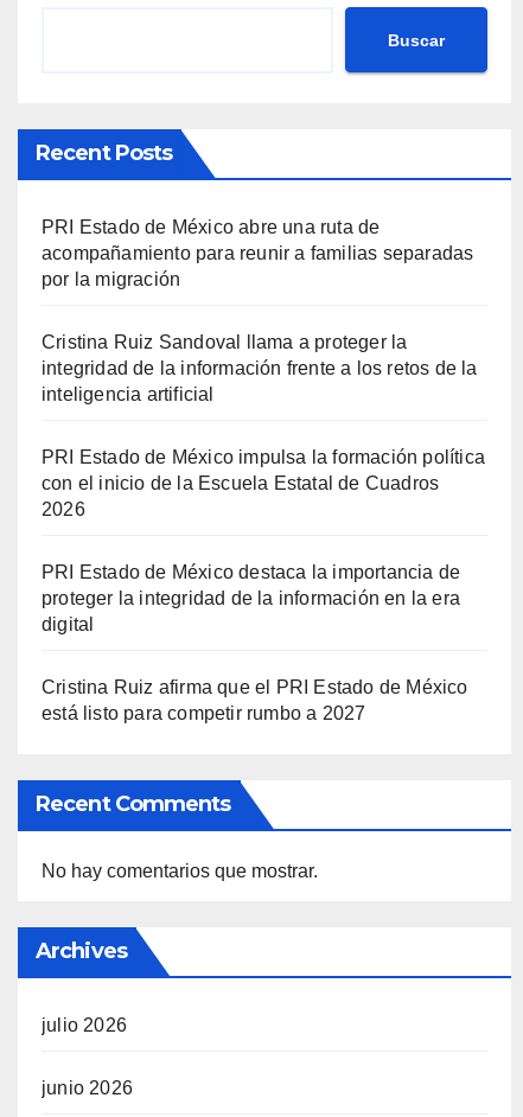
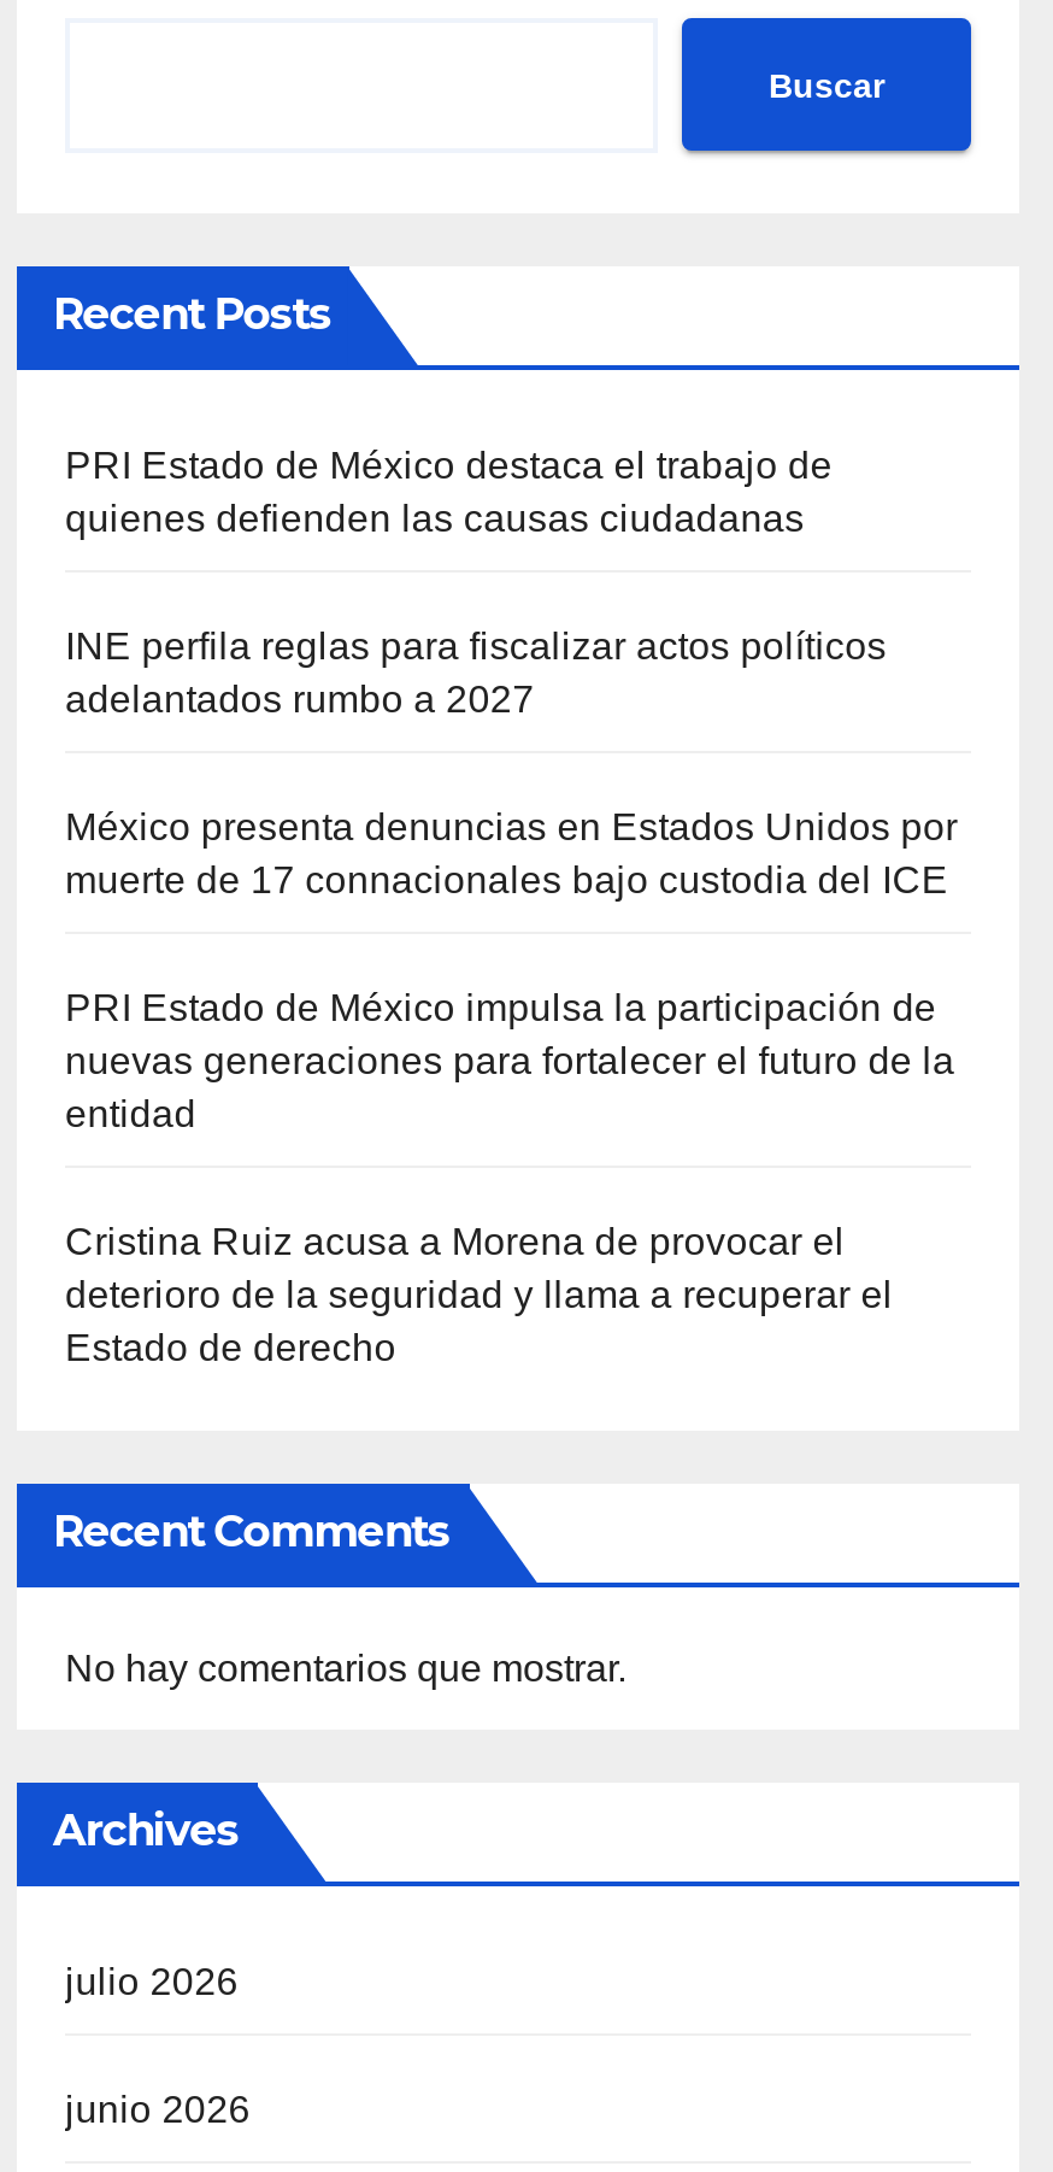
- PRI Estado de México abre una ruta de
- acompañamiento para reunir a familias separadas
- por la migración
+ PRI Estado de México destaca el trabajo de
+ quienes defienden las causas ciudadanas

- Cristina Ruiz Sandoval llama a proteger la
- integridad de la información frente a los retos de la
- inteligencia artificial
+ INE perfila reglas para fiscalizar actos políticos
+ adelantados rumbo a 2027

- PRI Estado de México impulsa la formación política
- con el inicio de la Escuela Estatal de Cuadros
- 2026
+ México presenta denuncias en Estados Unidos por
+ muerte de 17 connacionales bajo custodia del ICE

- PRI Estado de México destaca la importancia de
- proteger la integridad de la información en la era
- digital
+ PRI Estado de México impulsa la participación de
+ nuevas generaciones para fortalecer el futuro de la
+ entidad

- Cristina Ruiz afirma que el PRI Estado de México
- está listo para competir rumbo a 2027
+ Cristina Ruiz acusa a Morena de provocar el
+ deterioro de la seguridad y llama a recuperar el
+ Estado de derecho
